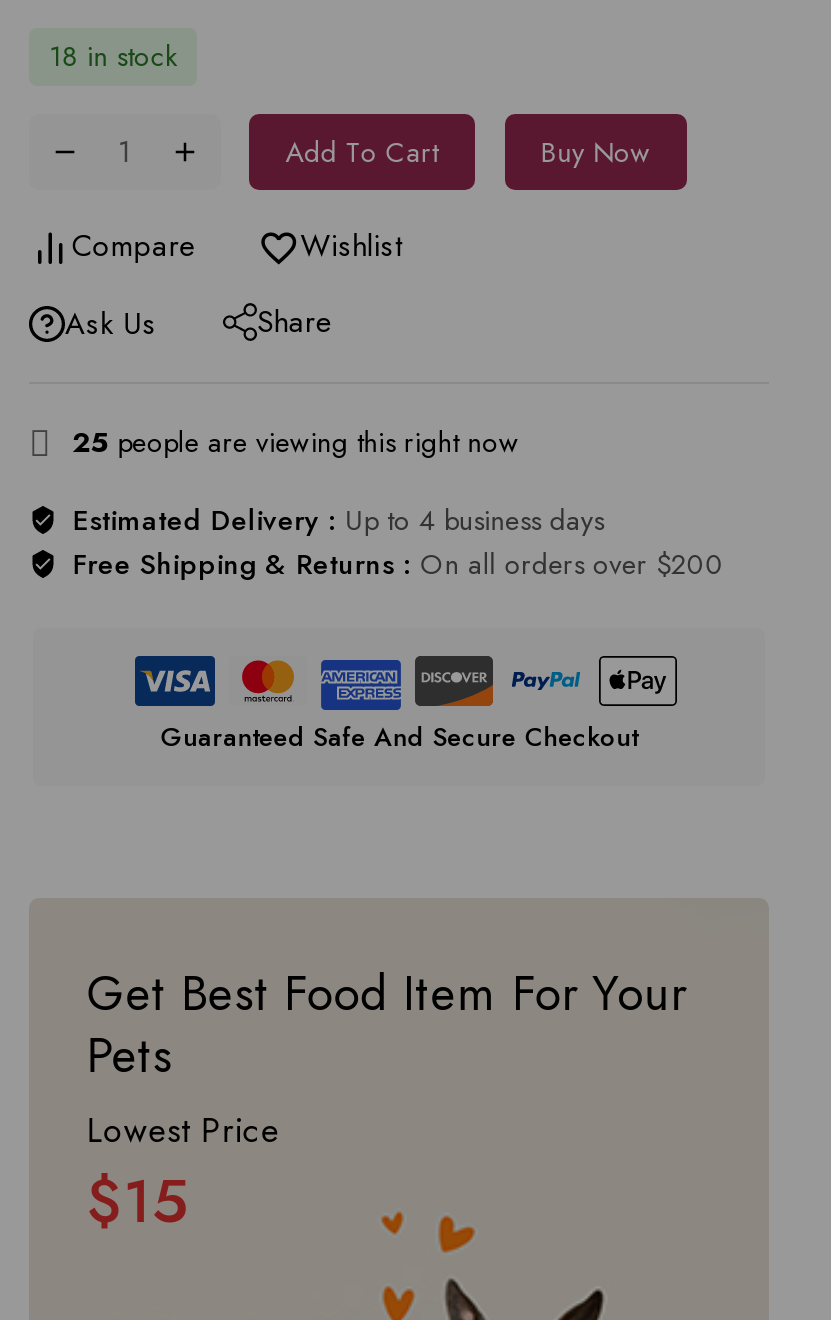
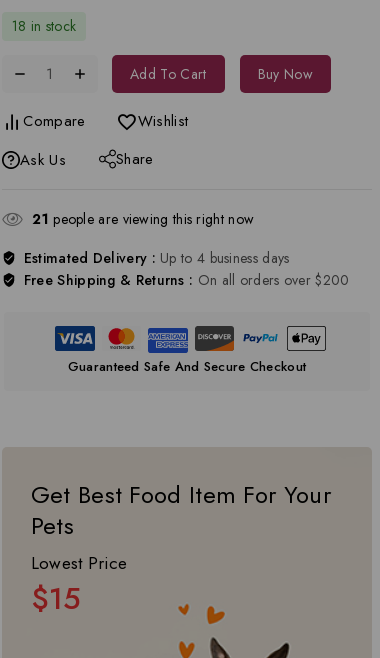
- 25 people are viewing this right now
+ 21 people are viewing this right now
